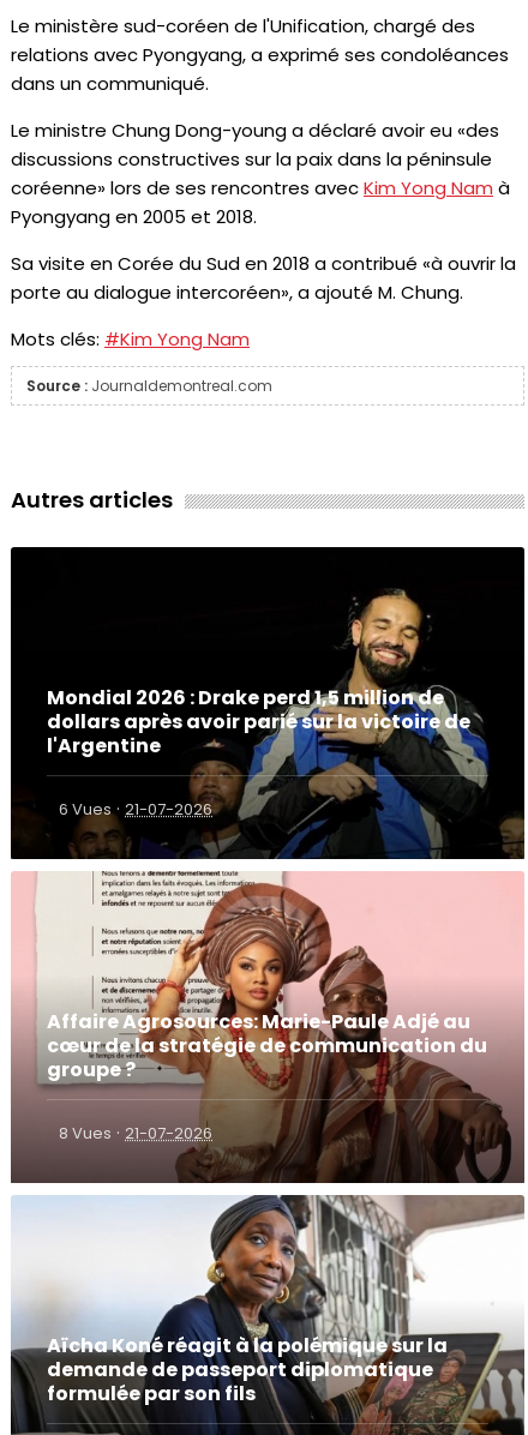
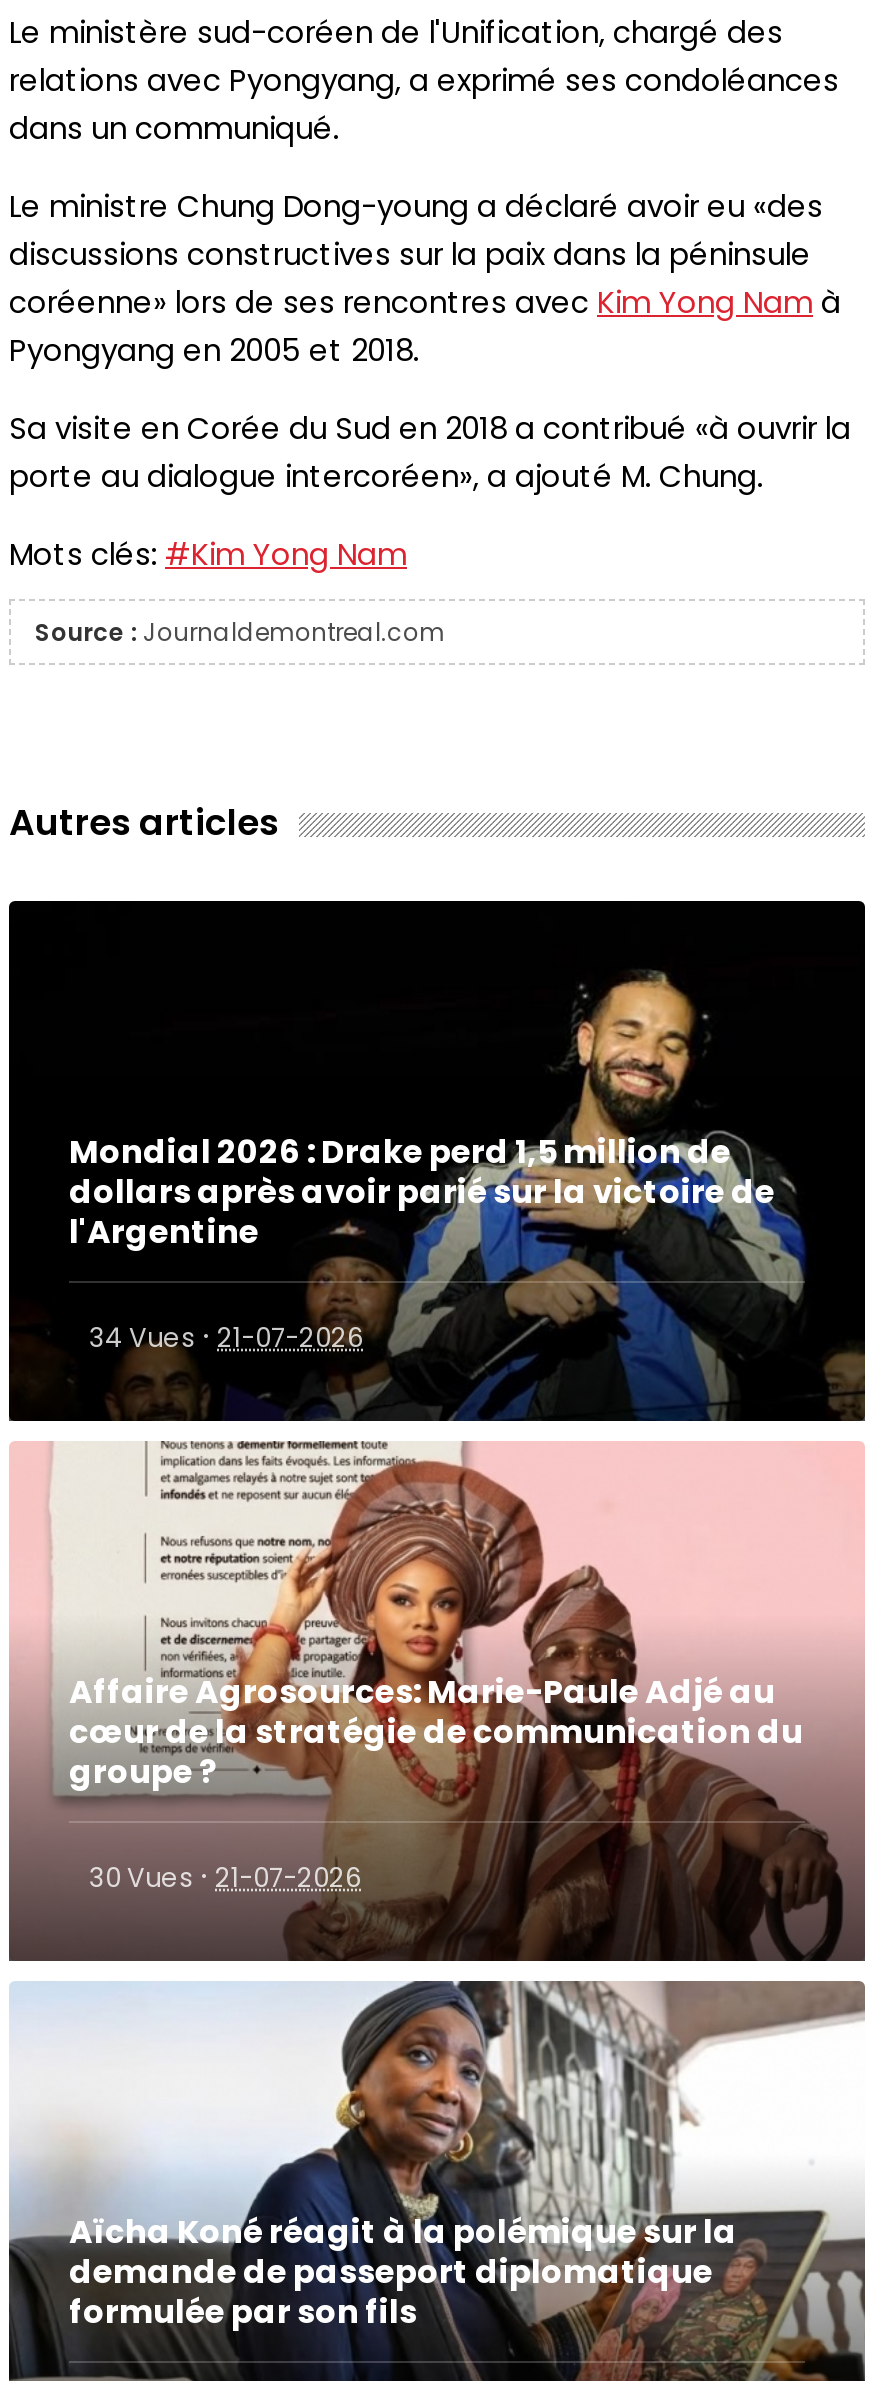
- 6 Vues · 21-07-2026
+ 34 Vues · 21-07-2026

- 8 Vues · 21-07-2026
+ 30 Vues · 21-07-2026
